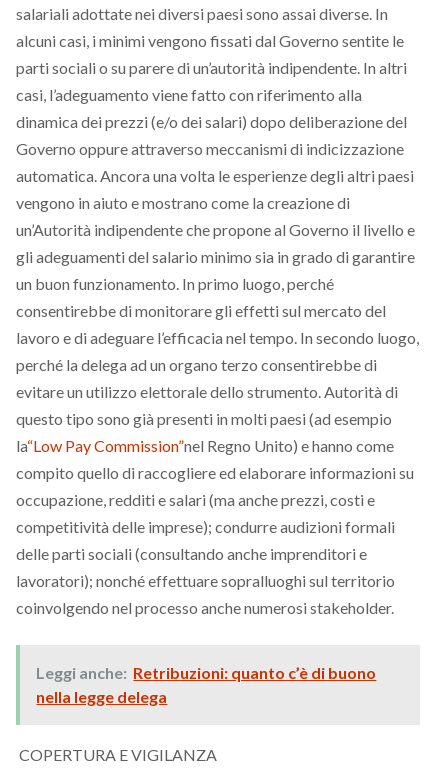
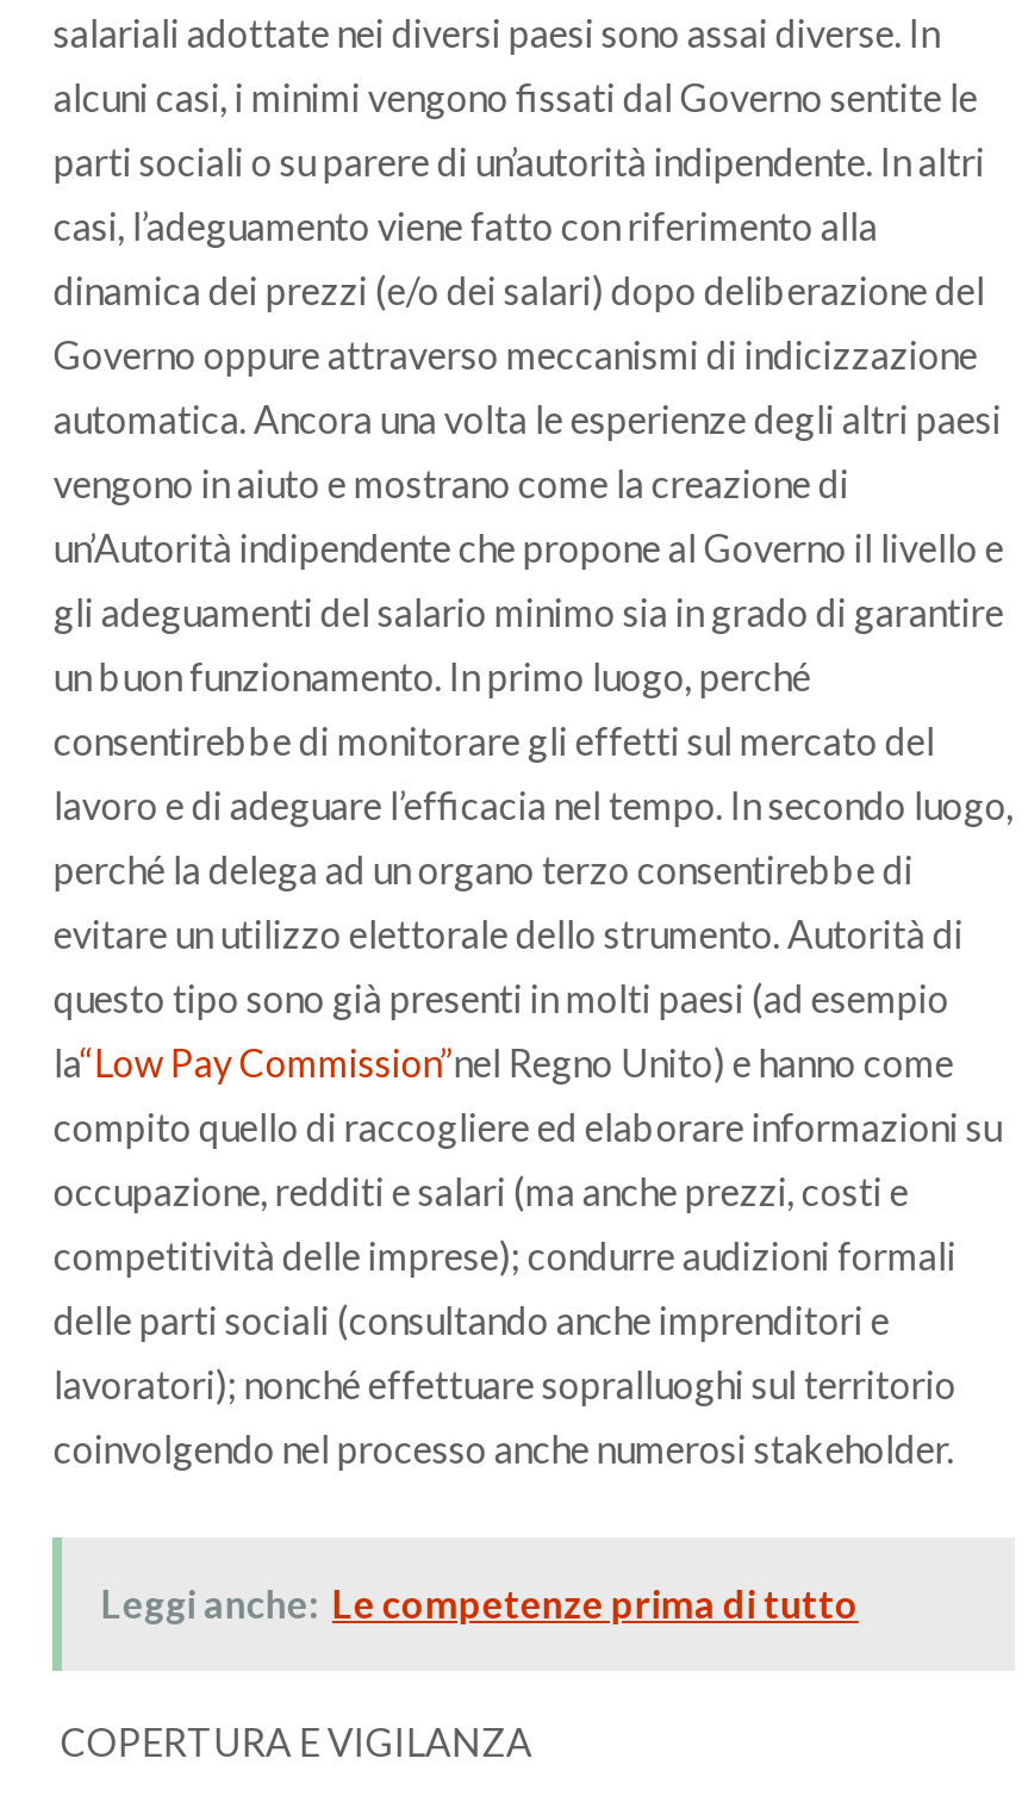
- Leggi anche: Retribuzioni: quanto c’è di buono
- nella legge delega
+ Leggi anche: Le competenze prima di tutto
